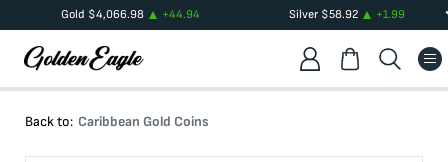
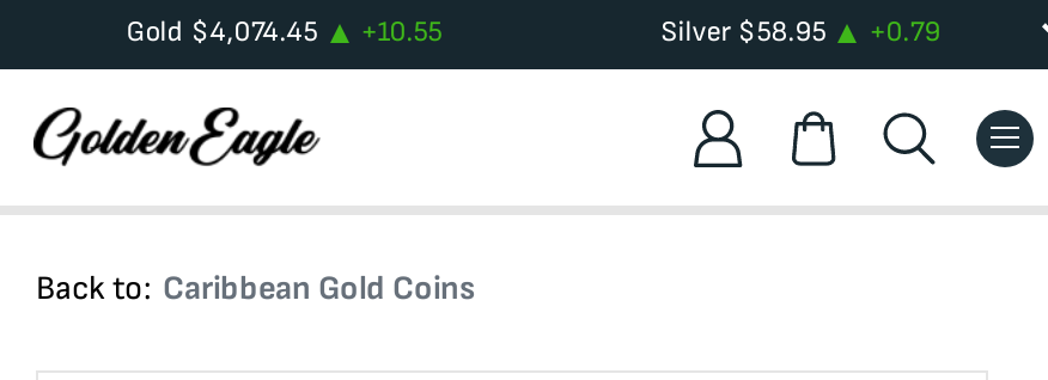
- Gold $4,066.98
+ Gold $4,074.45

- +44.94
+ +10.55

- Silver $58.92
+ Silver $58.95

- +1.99
+ +0.79
